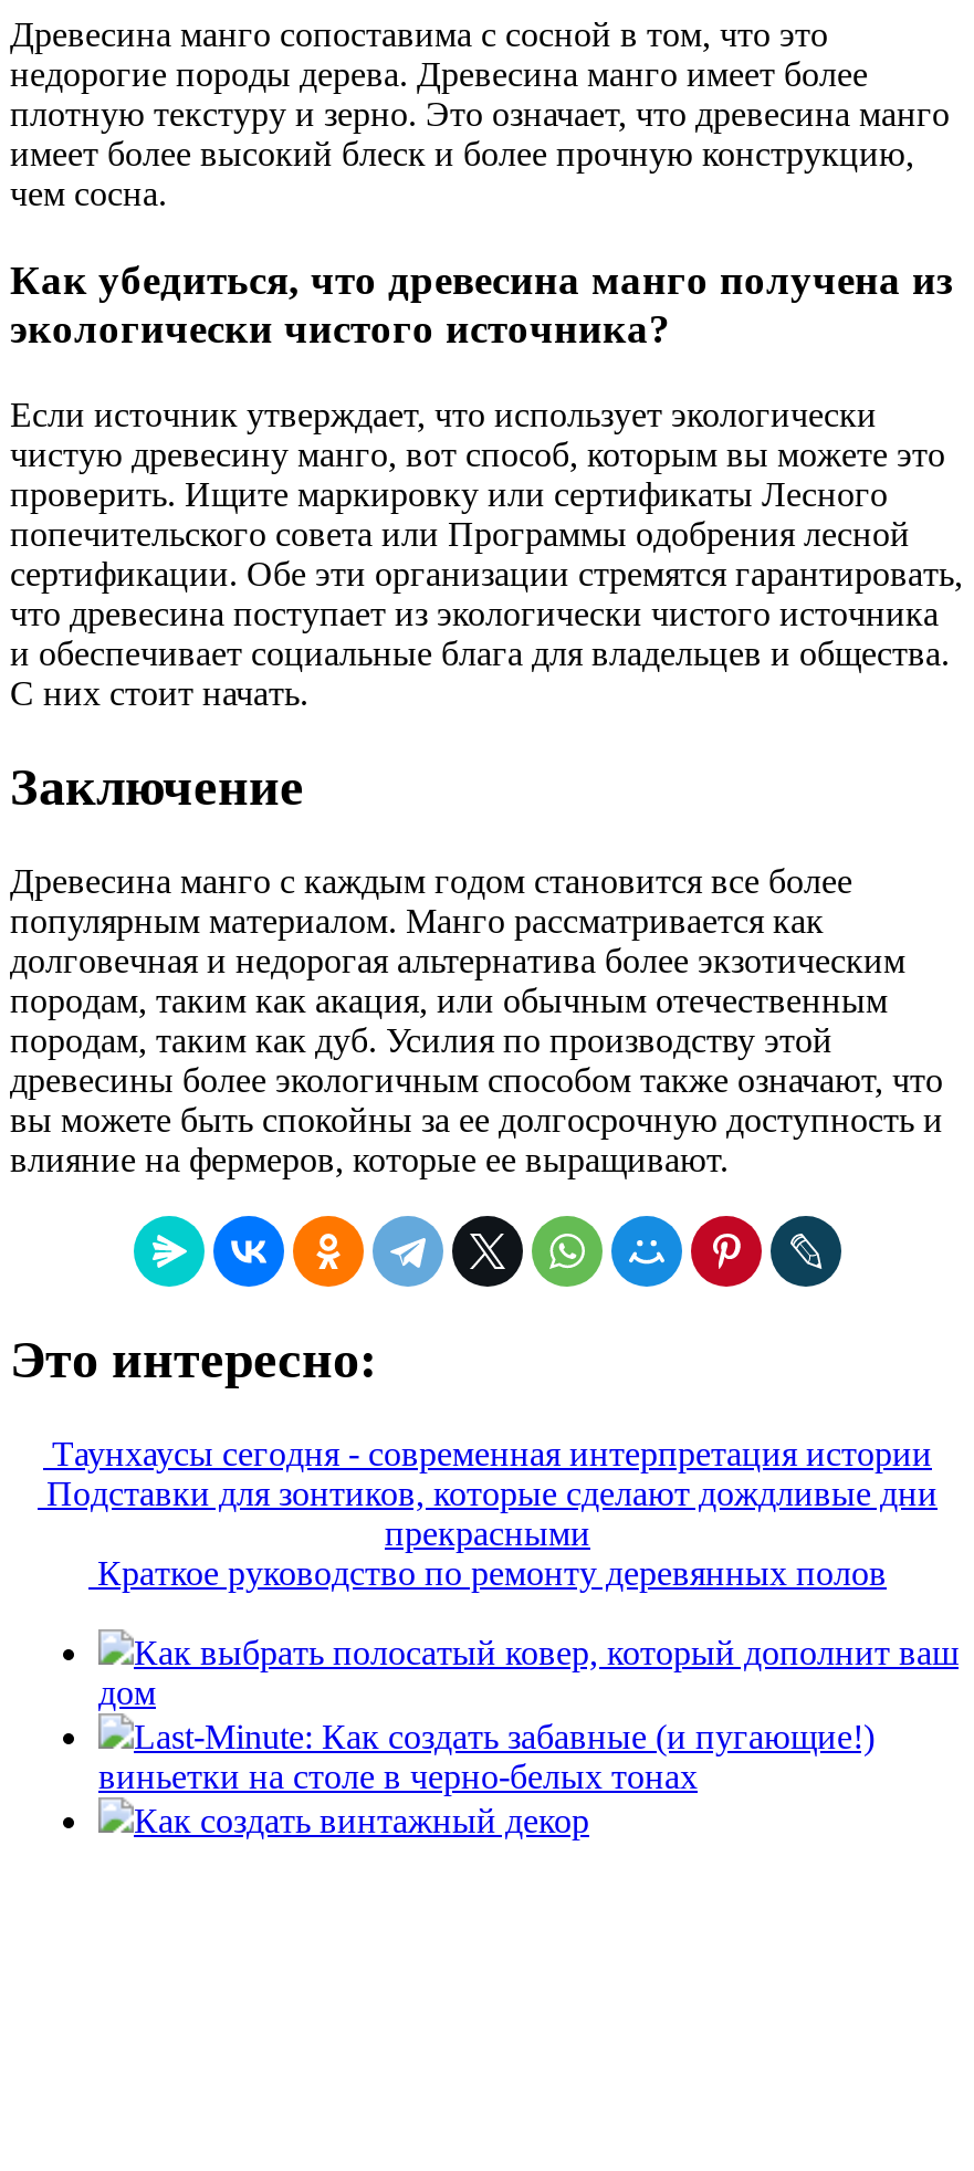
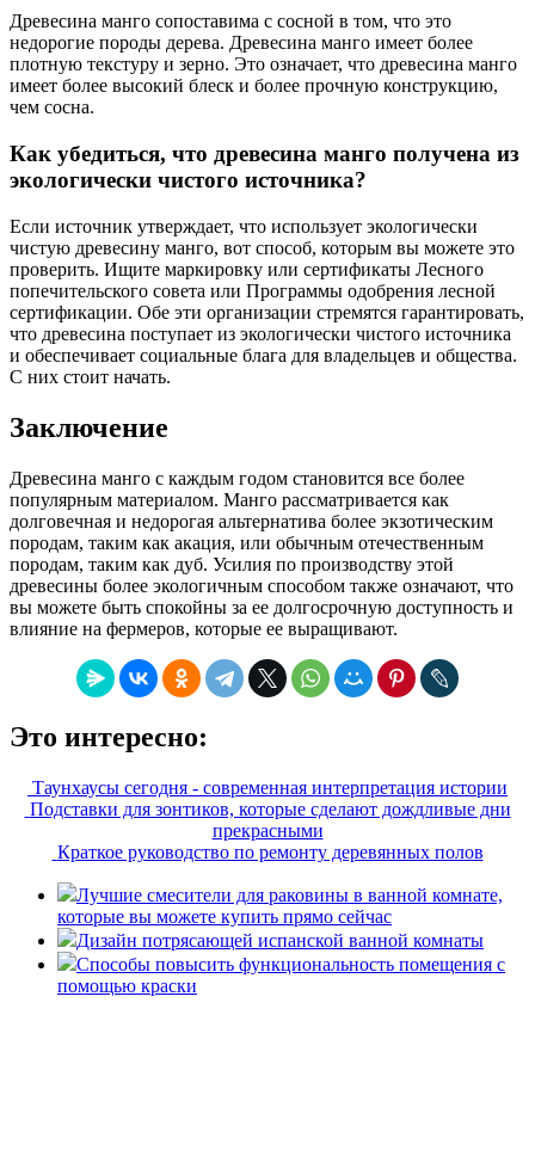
- Как выбрать полосатый ковер, который дополнит ваш
- дом
- Last-Minute: Как создать забавные (и пугающие!)
- виньетки на столе в черно-белых тонах
- Как создать винтажный декор
+ Лучшие смесители для раковины в ванной комнате,
+ которые вы можете купить прямо сейчас
+ Дизайн потрясающей испанской ванной комнаты
+ Способы повысить функциональность помещения с
+ помощью краски
